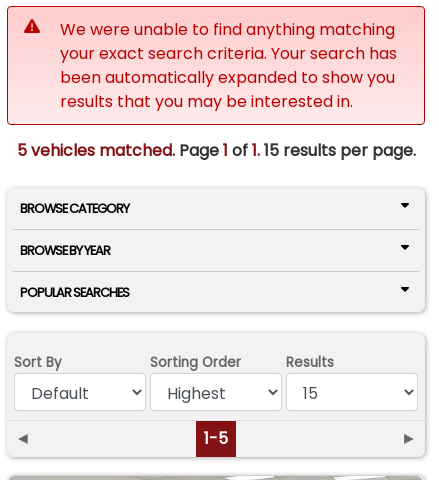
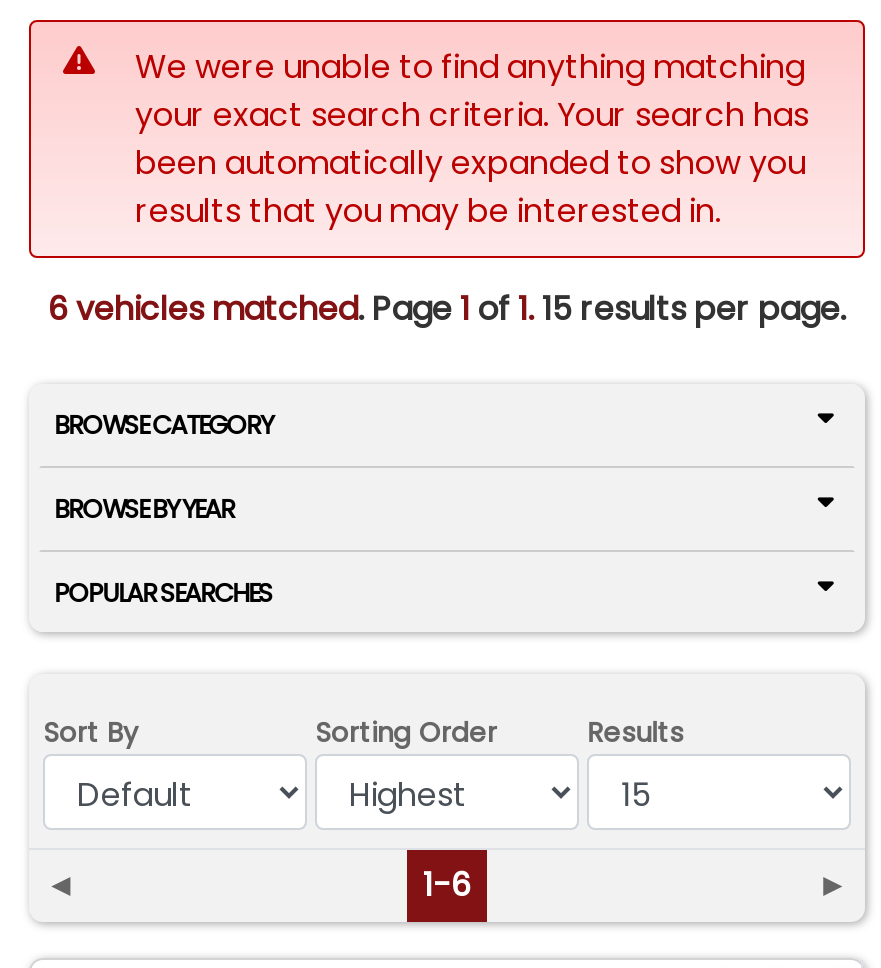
- 5 vehicles matched. Page 1 of 1. 15 results per page.
+ 6 vehicles matched. Page 1 of 1. 15 results per page.

- 1-5
+ 1-6
